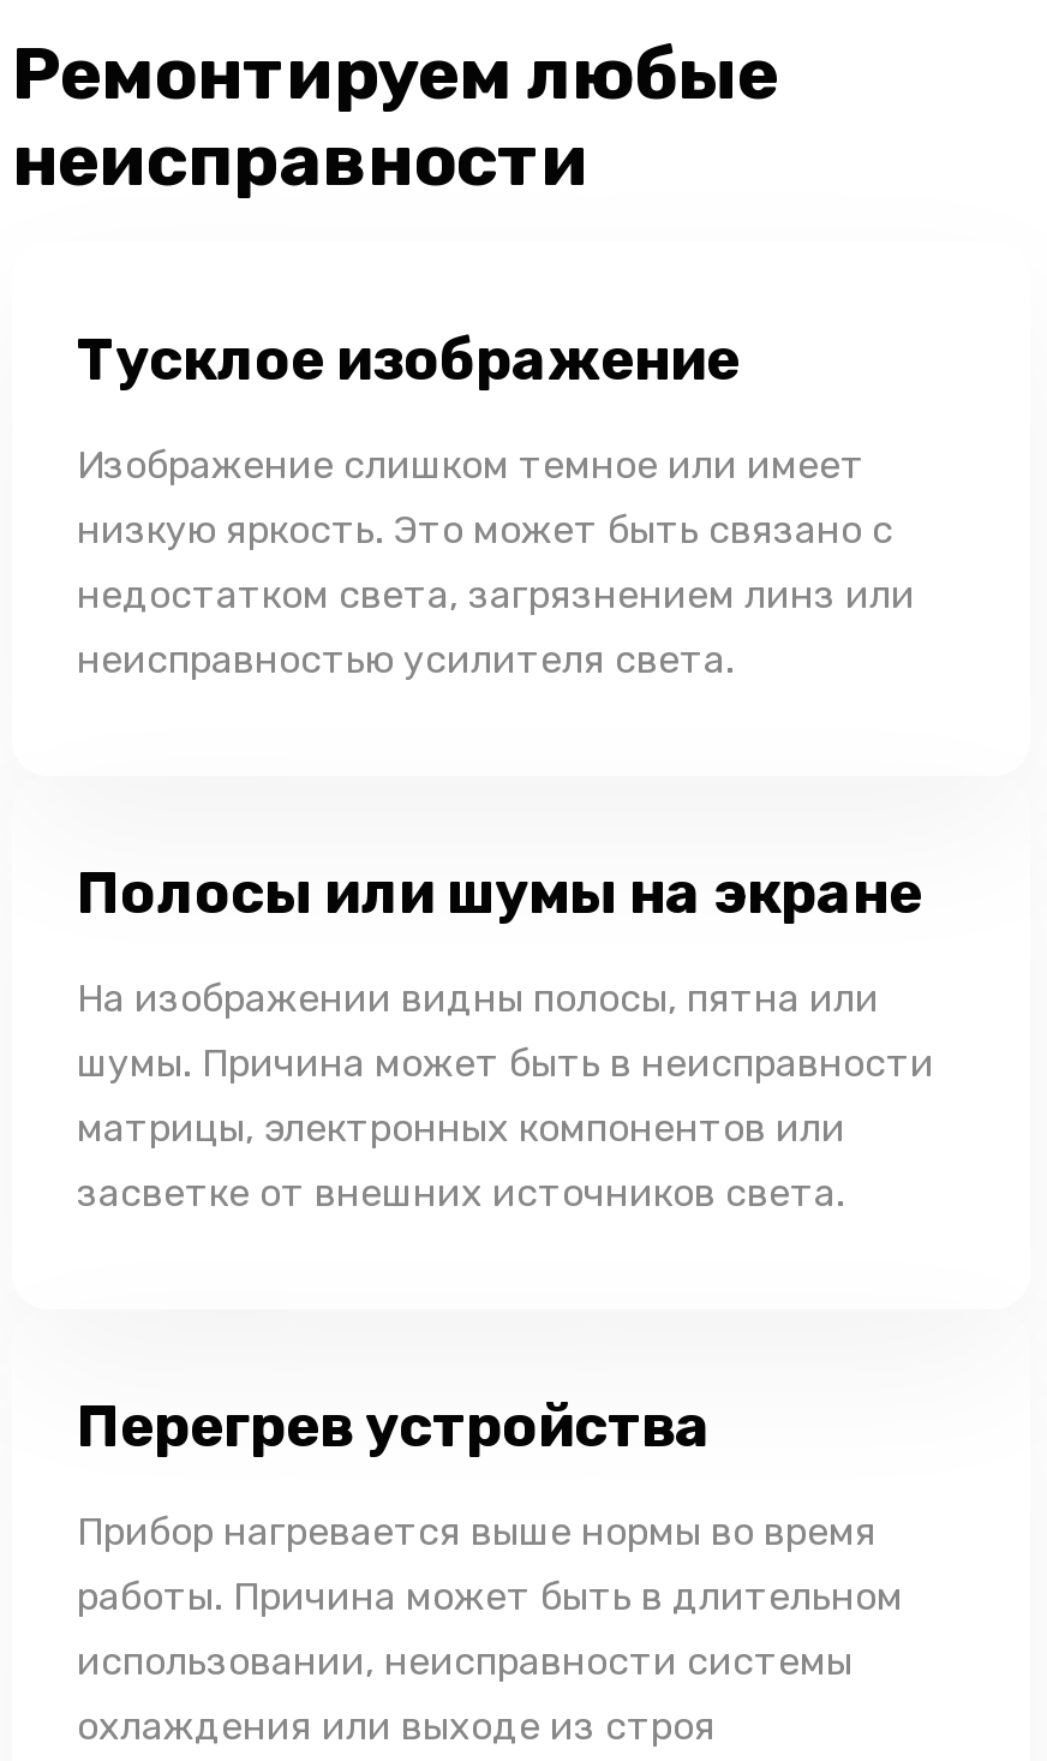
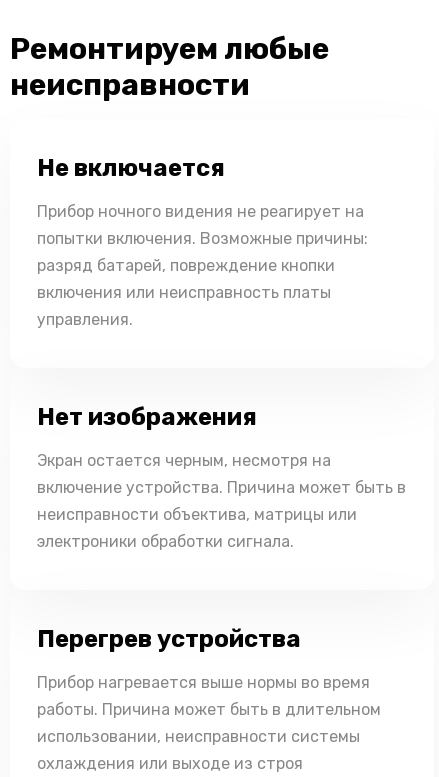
- Тусклое изображение
+ Не включается

- Изображение слишком темное или имеет
- низкую яркость. Это может быть связано с
- недостатком света, загрязнением линз или
- неисправностью усилителя света.
+ Прибор ночного видения не реагирует на
+ попытки включения. Возможные причины:
+ разряд батарей, повреждение кнопки
+ включения или неисправность платы
+ управления.

- Полосы или шумы на экране
+ Нет изображения

- На изображении видны полосы, пятна или
- шумы. Причина может быть в неисправности
- матрицы, электронных компонентов или
- засветке от внешних источников света.
+ Экран остается черным, несмотря на
+ включение устройства. Причина может быть в
+ неисправности объектива, матрицы или
+ электроники обработки сигнала.
